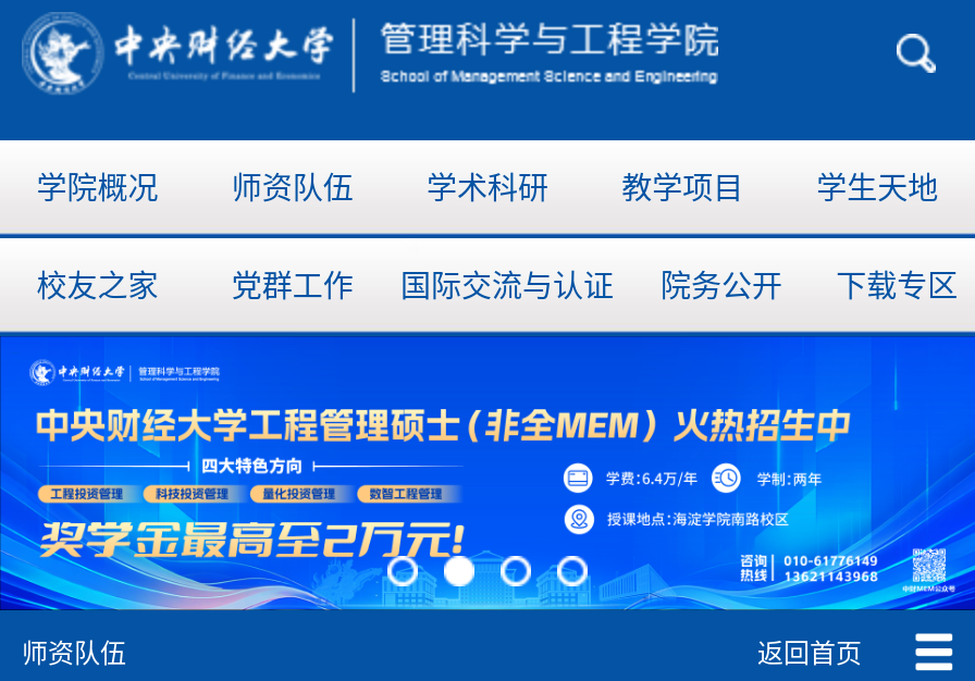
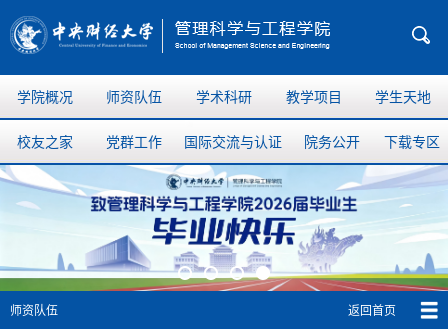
- [image]
+ [image]
